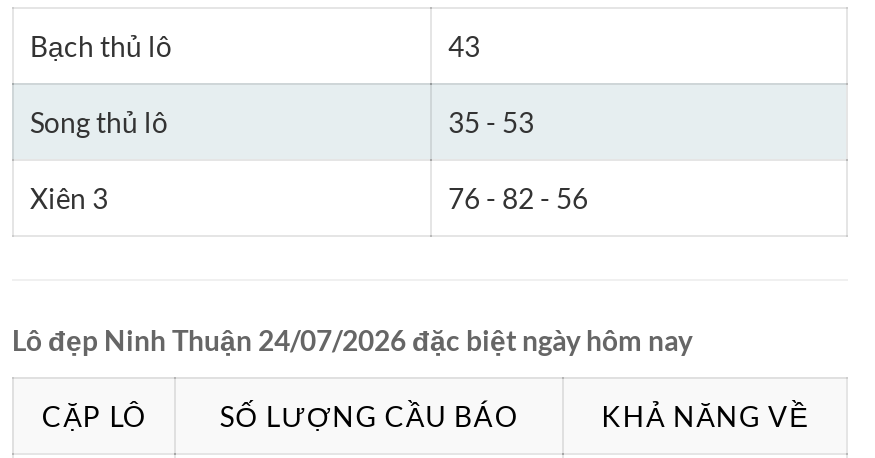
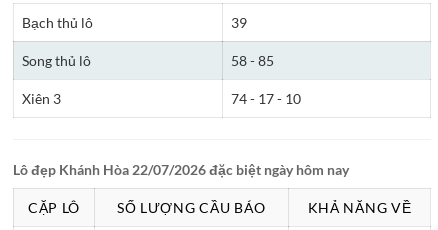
- 43
+ 39

- 35 - 53
+ 58 - 85

- 76 - 82 - 56
+ 74 - 17 - 10

- Lô đẹp Ninh Thuận 24/07/2026 đặc biệt ngày hôm nay
+ Lô đẹp Khánh Hòa 22/07/2026 đặc biệt ngày hôm nay
